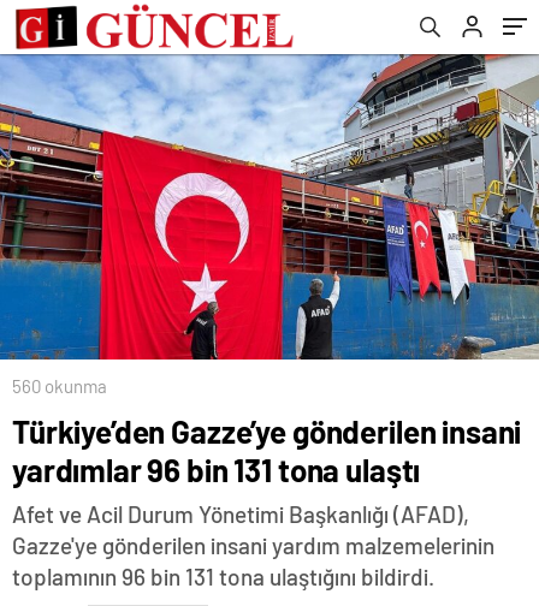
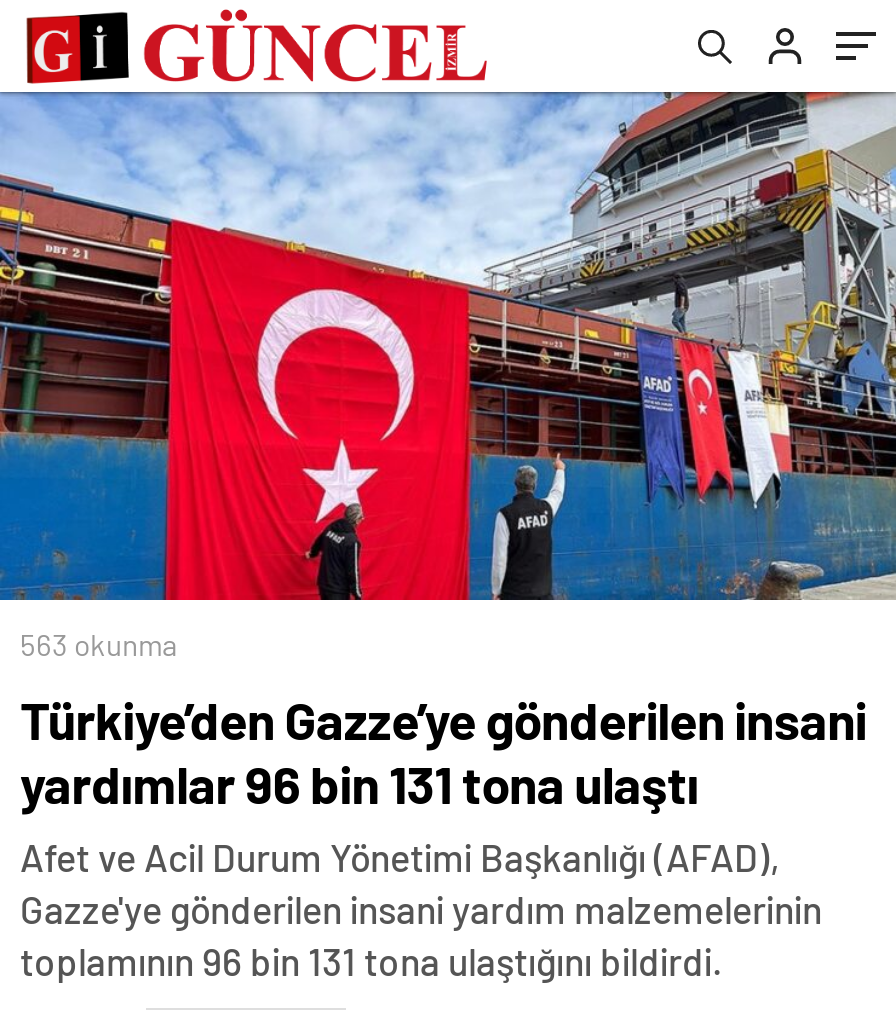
- 560 okunma
+ 563 okunma
